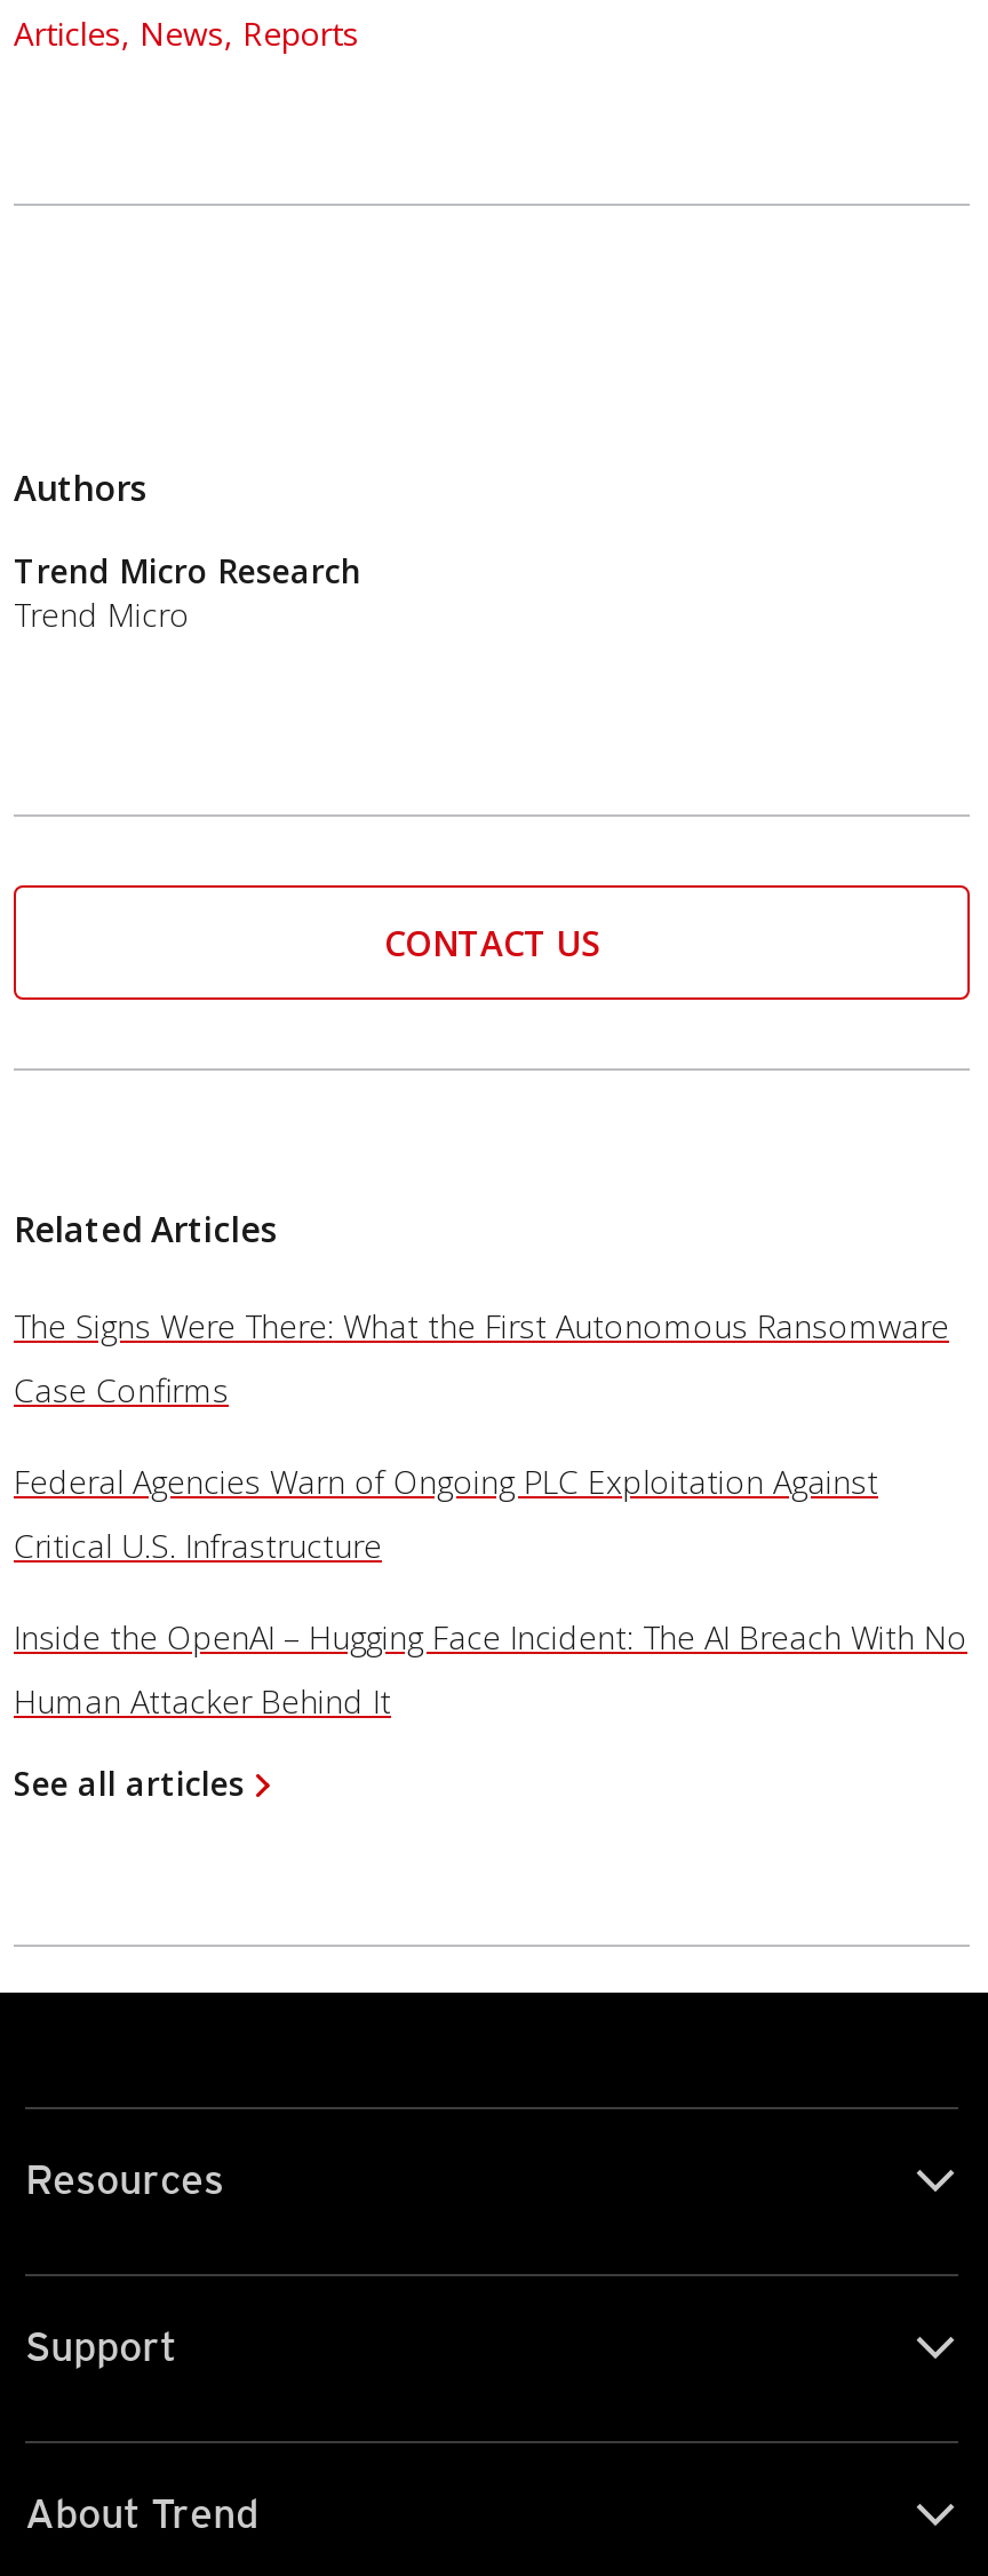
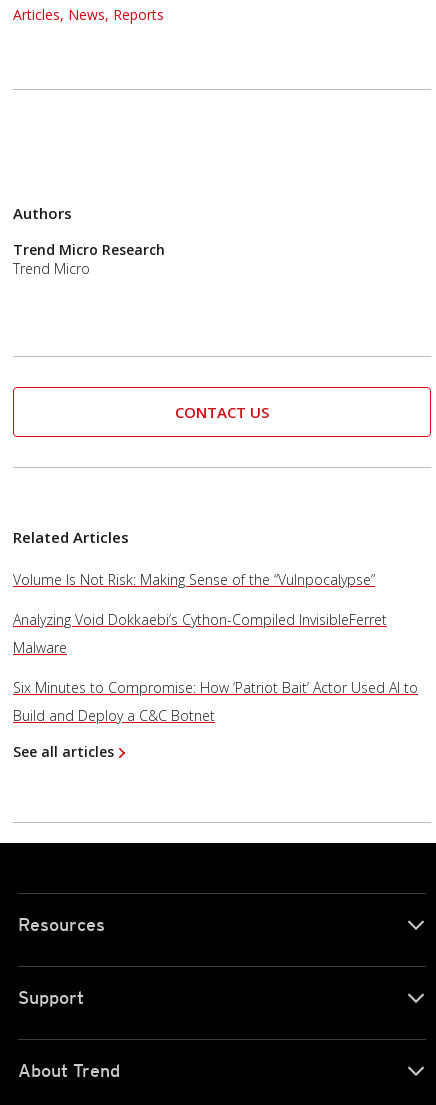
- The Signs Were There: What the First Autonomous Ransomware
- Case Confirms
- Federal Agencies Warn of Ongoing PLC Exploitation Against
- Critical U.S. Infrastructure
- Inside the OpenAI – Hugging Face Incident: The AI Breach With No
- Human Attacker Behind It
+ Volume Is Not Risk: Making Sense of the “Vulnpocalypse”
+ Analyzing Void Dokkaebi’s Cython-Compiled InvisibleFerret
+ Malware
+ Six Minutes to Compromise: How ‘Patriot Bait’ Actor Used AI to
+ Build and Deploy a C&C Botnet
